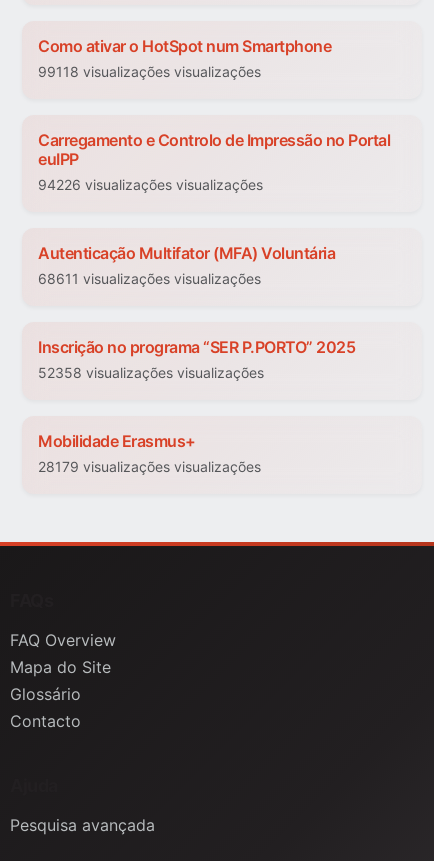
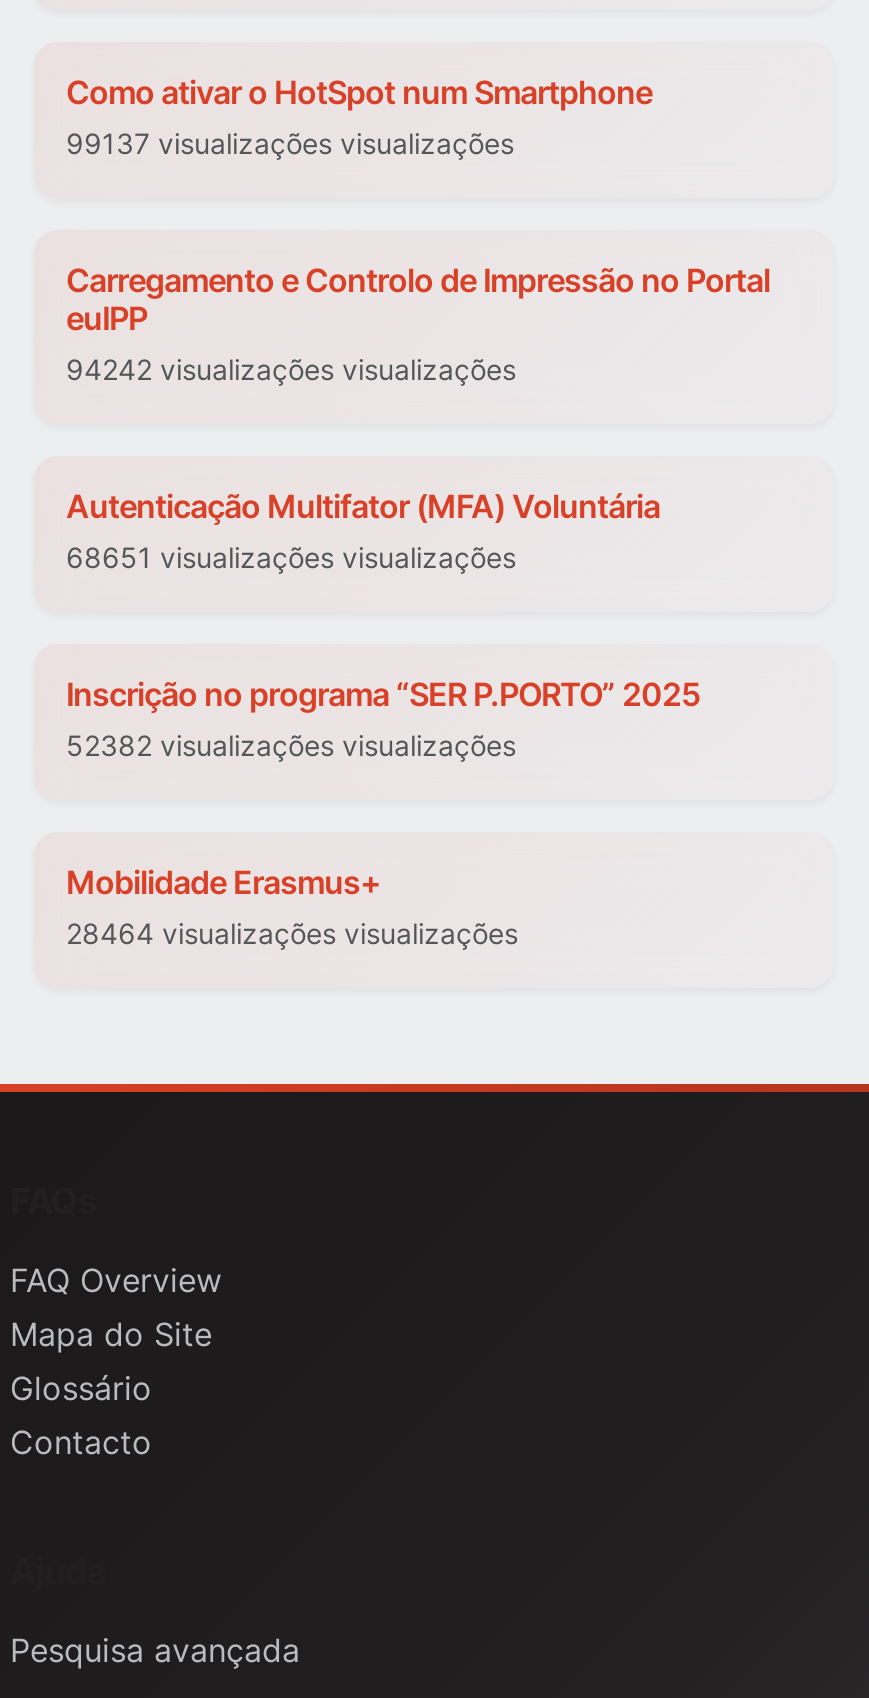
- 99118 visualizações visualizações
+ 99137 visualizações visualizações

- 94226 visualizações visualizações
+ 94242 visualizações visualizações

- 68611 visualizações visualizações
+ 68651 visualizações visualizações

- 52358 visualizações visualizações
+ 52382 visualizações visualizações

- 28179 visualizações visualizações
+ 28464 visualizações visualizações
